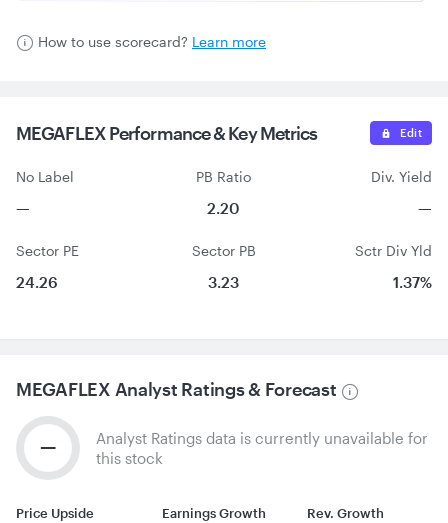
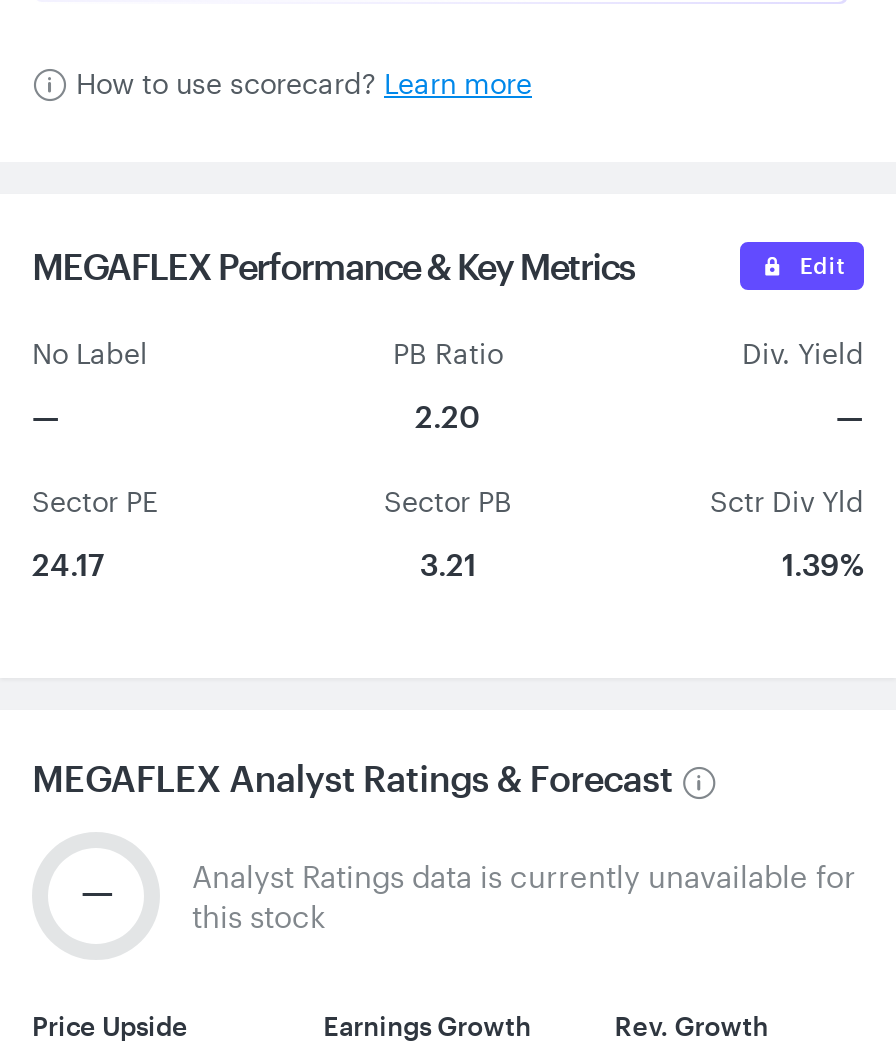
- 24.26
+ 24.17

- 3.23
+ 3.21

- 1.37%
+ 1.39%
